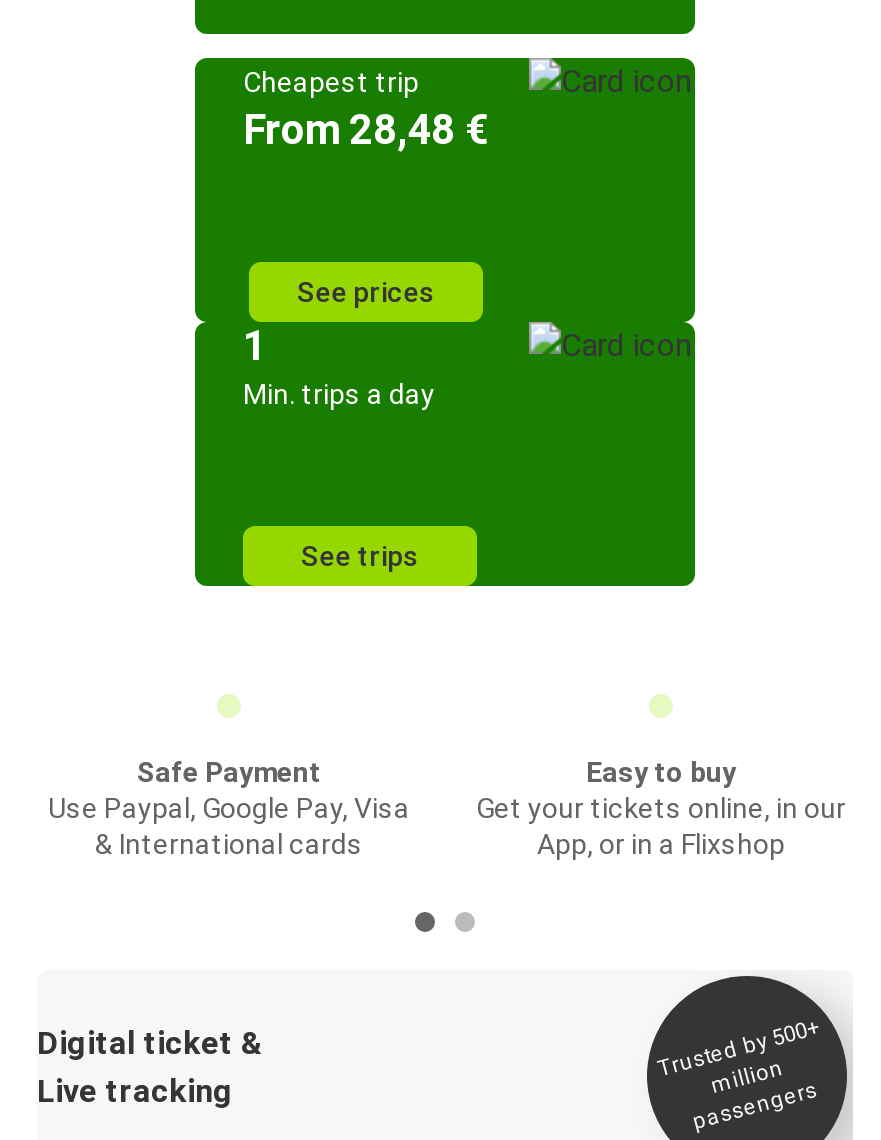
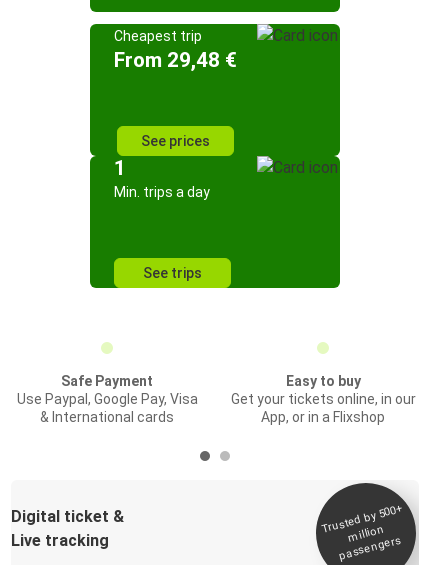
- From 28,48 €
+ From 29,48 €
